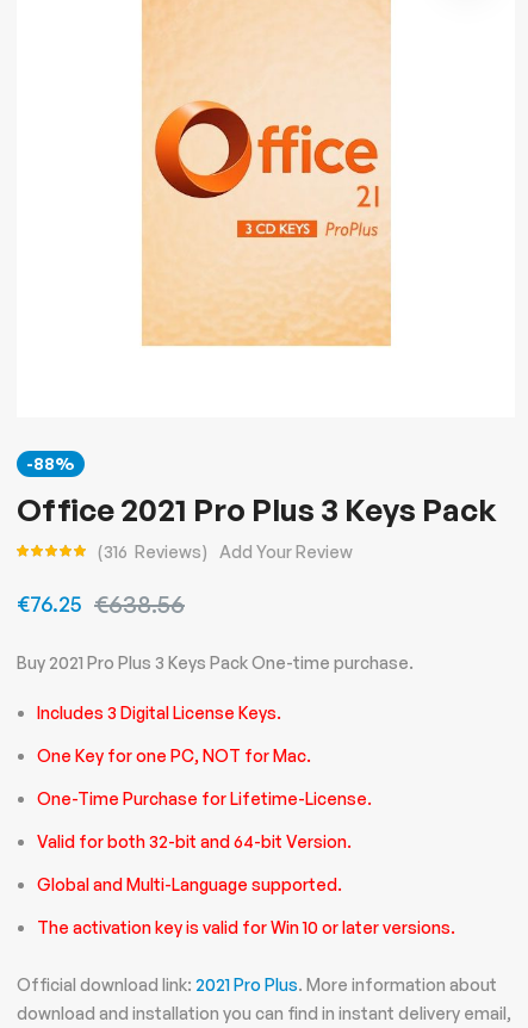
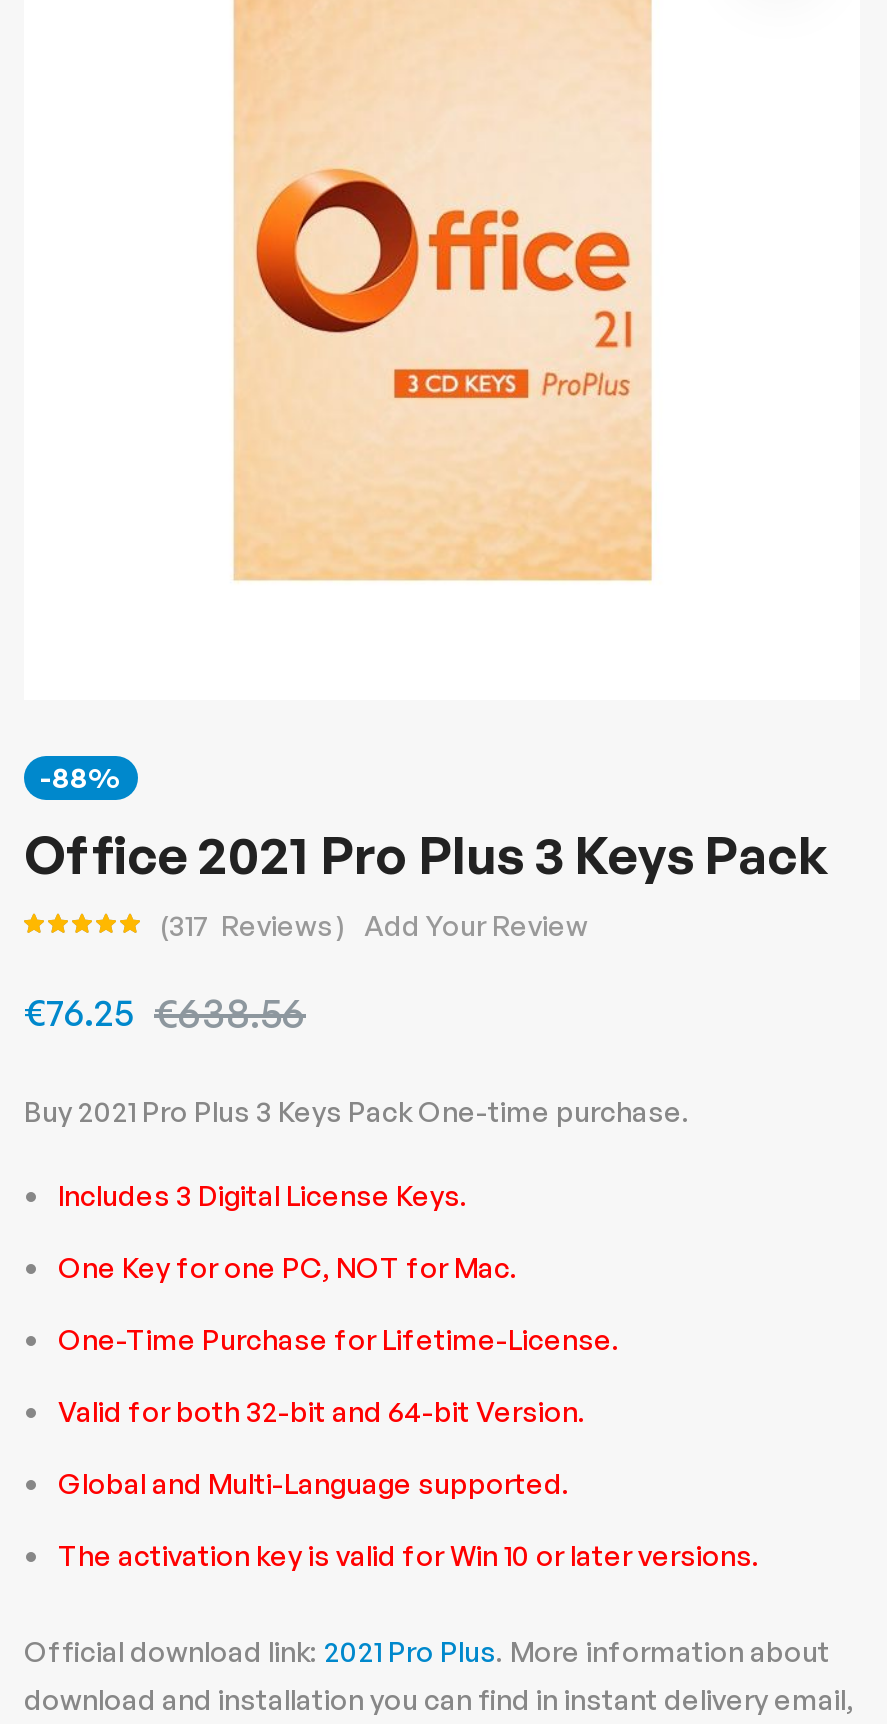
- 316 Reviews
+ 317 Reviews
